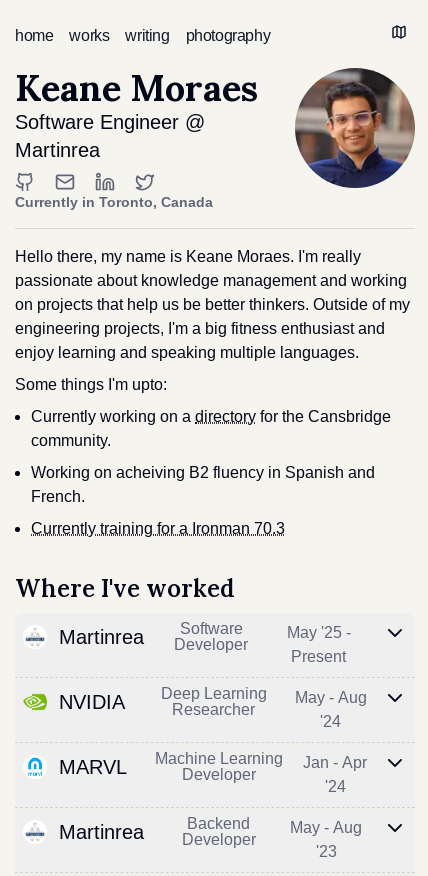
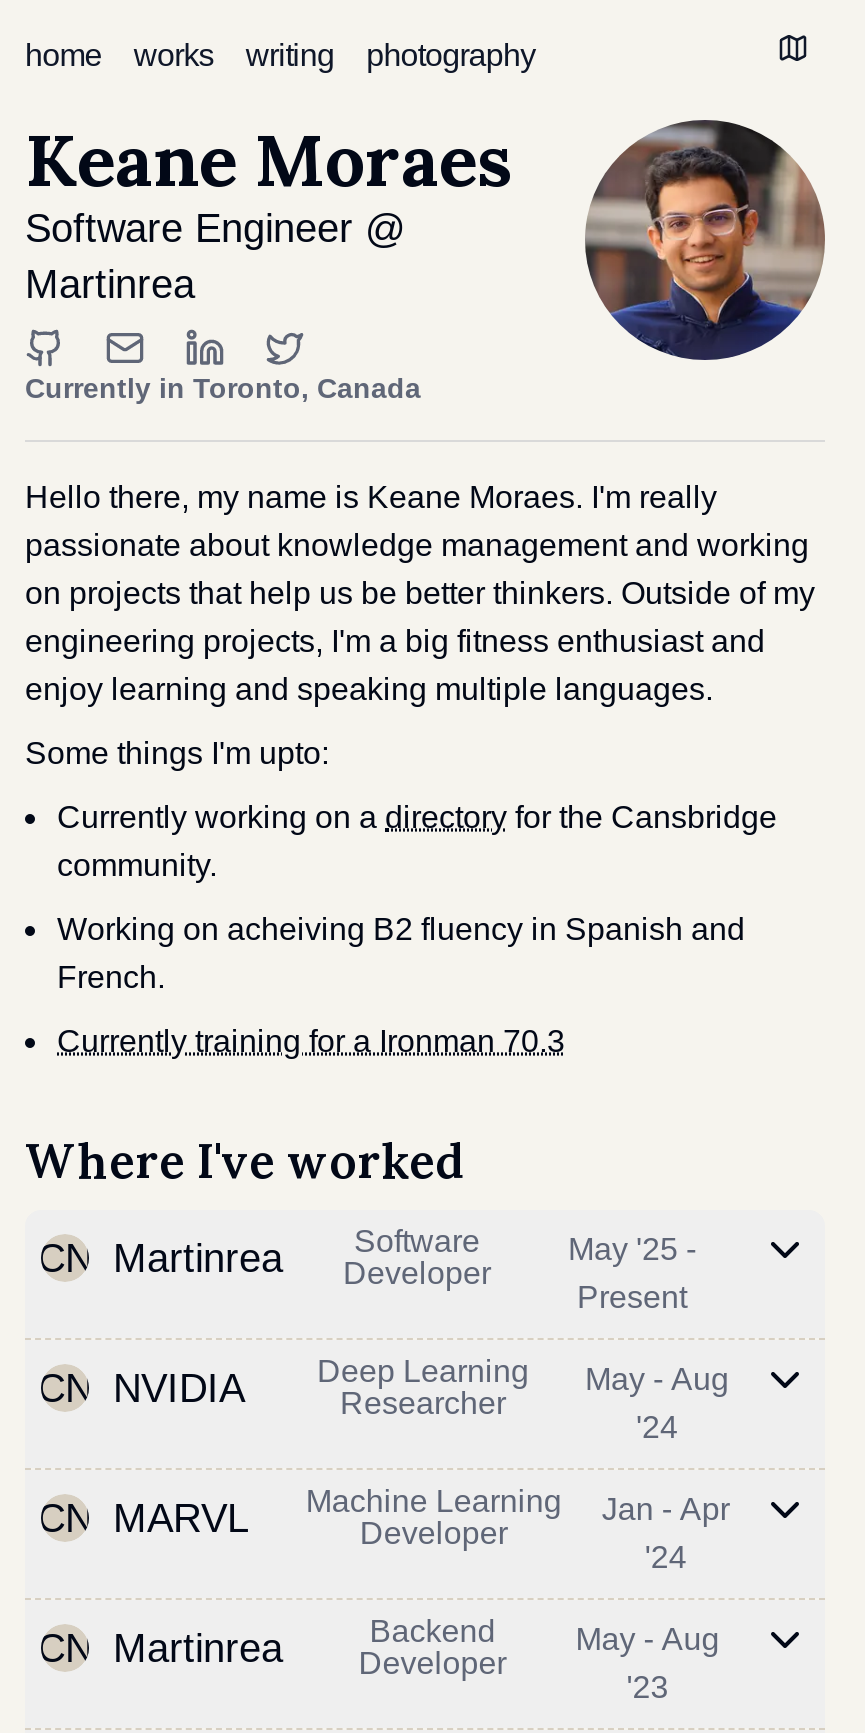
- Martinrea
+ CN Martinrea

- NVIDIA
+ CN NVIDIA

- MARVL
+ CN MARVL

- Martinrea
+ CN Martinrea
